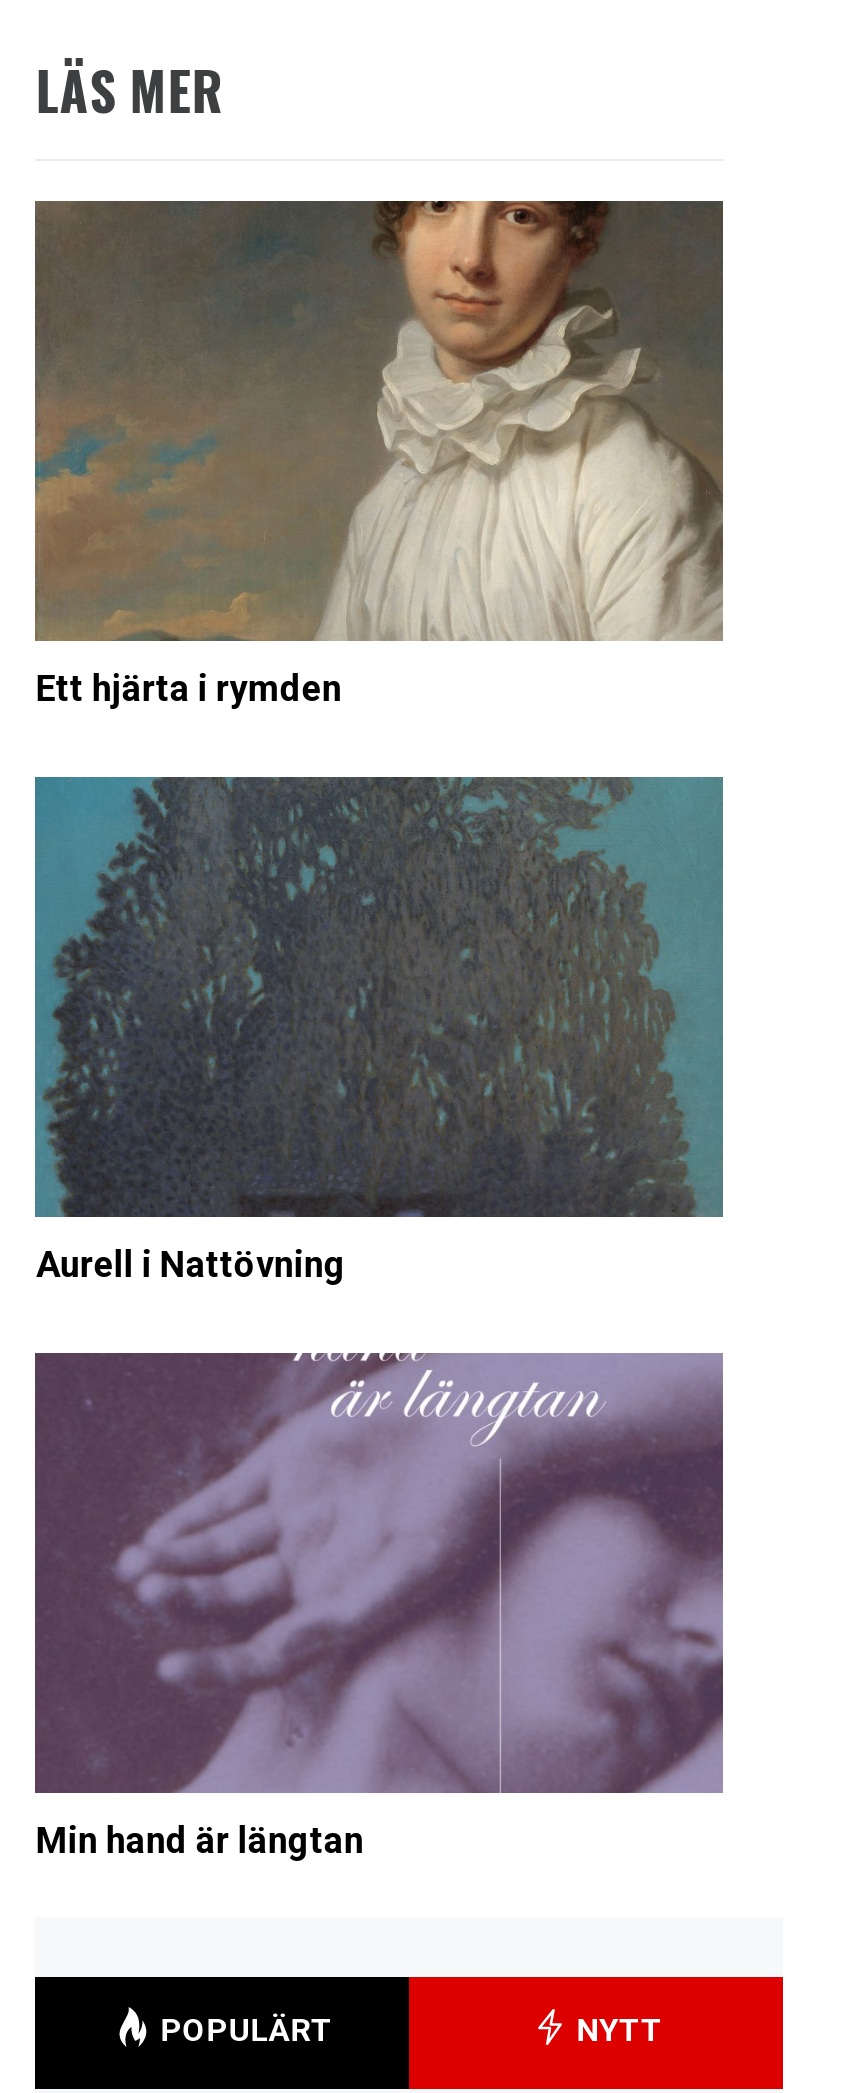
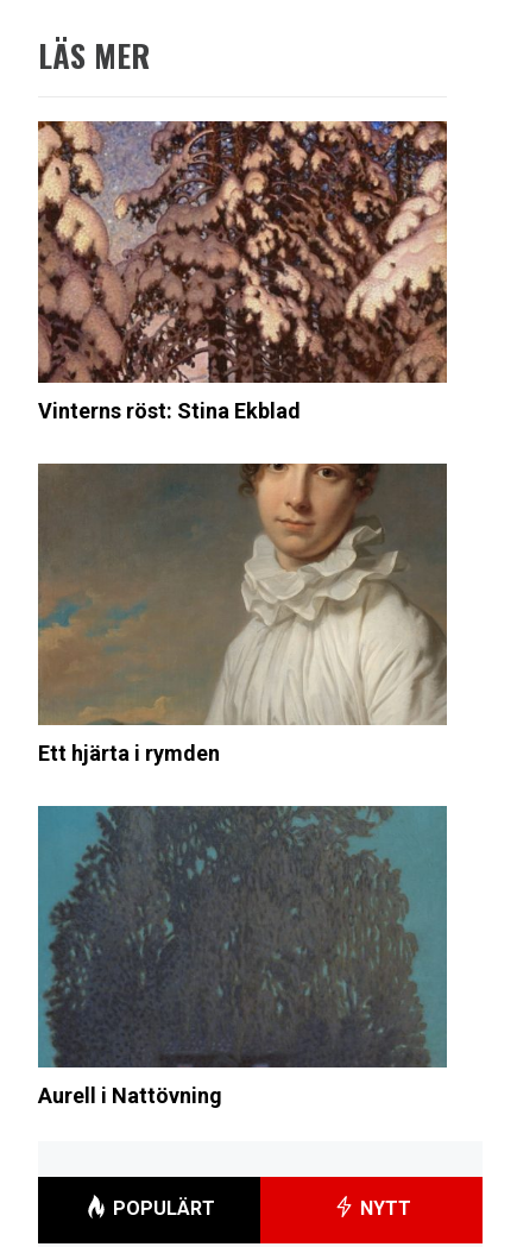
+ [image]
+ Vinterns röst: Stina Ekblad

moved down: [image] | Ett hjärta i rymden | Aurell i Nattövning

- [image]
- Min hand är längtan
